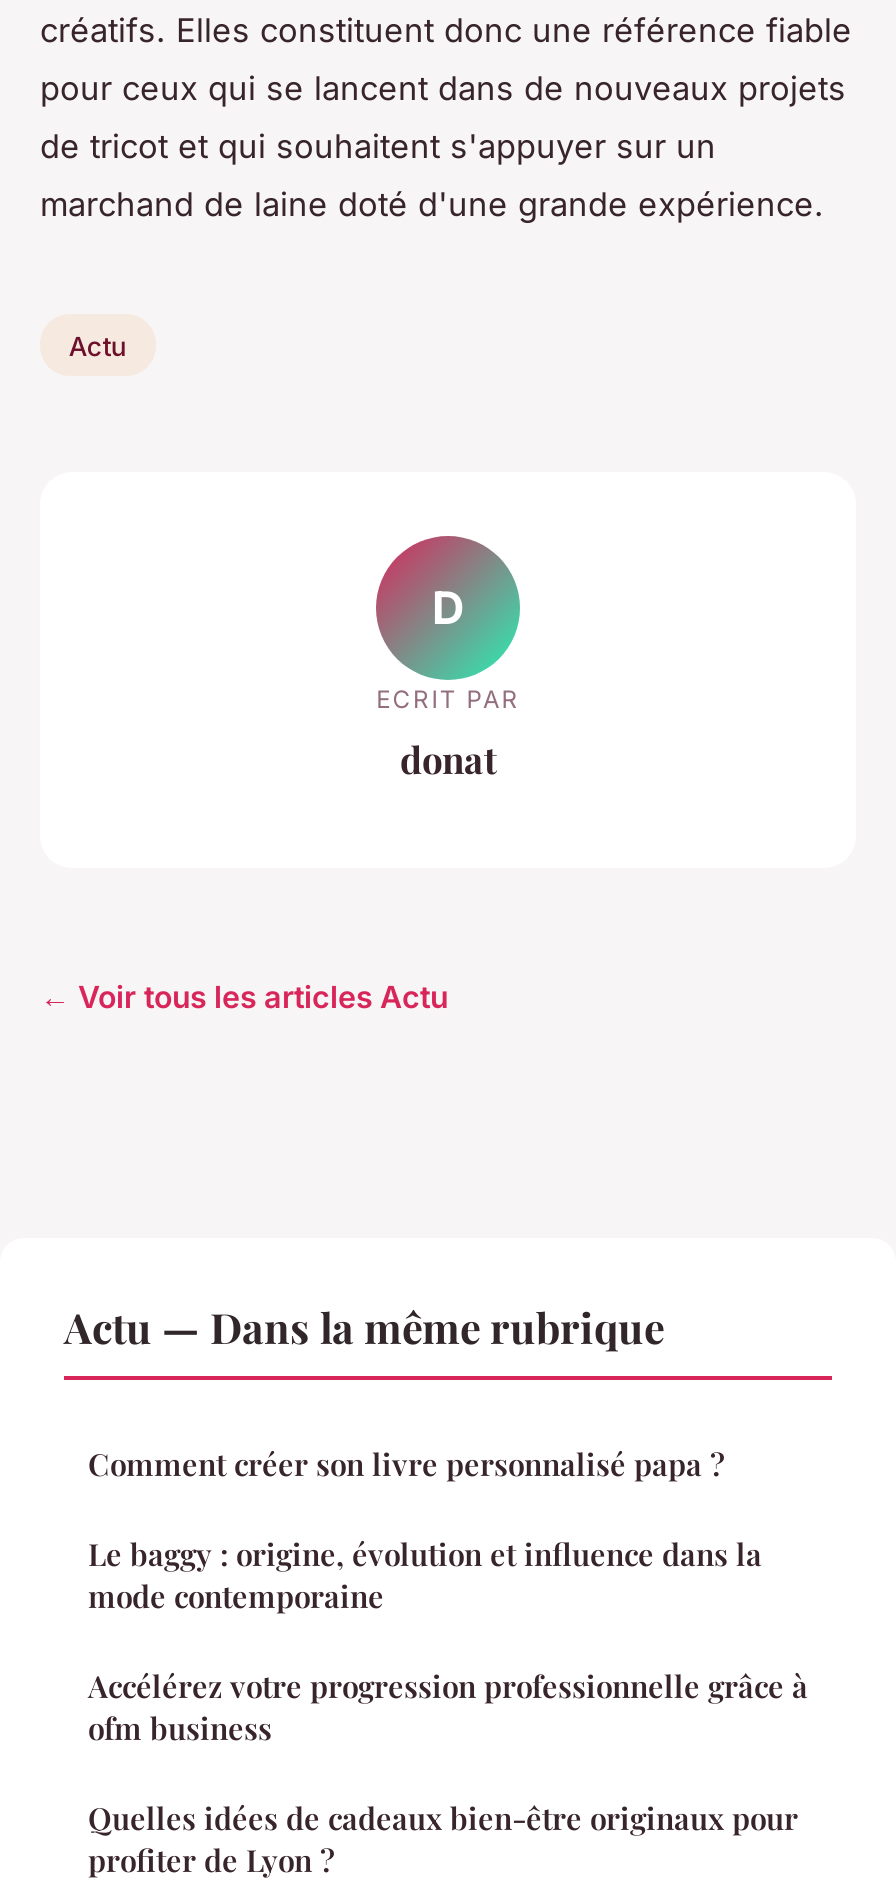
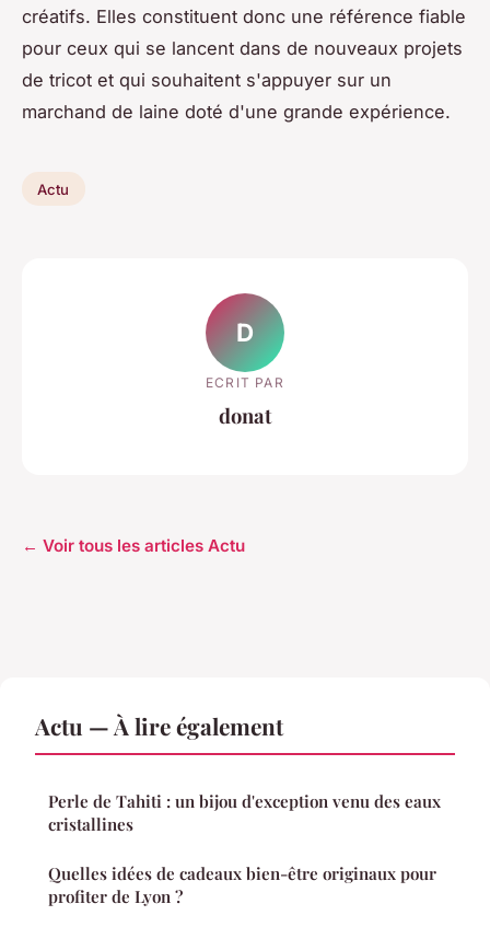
- Actu — Dans la même rubrique
- Comment créer son livre personnalisé papa ?
- Le baggy : origine, évolution et influence dans la
- mode contemporaine
- Accélérez votre progression professionnelle grâce à
- ofm business
+ Actu — À lire également
+ Perle de Tahiti : un bijou d'exception venu des eaux
+ cristallines
